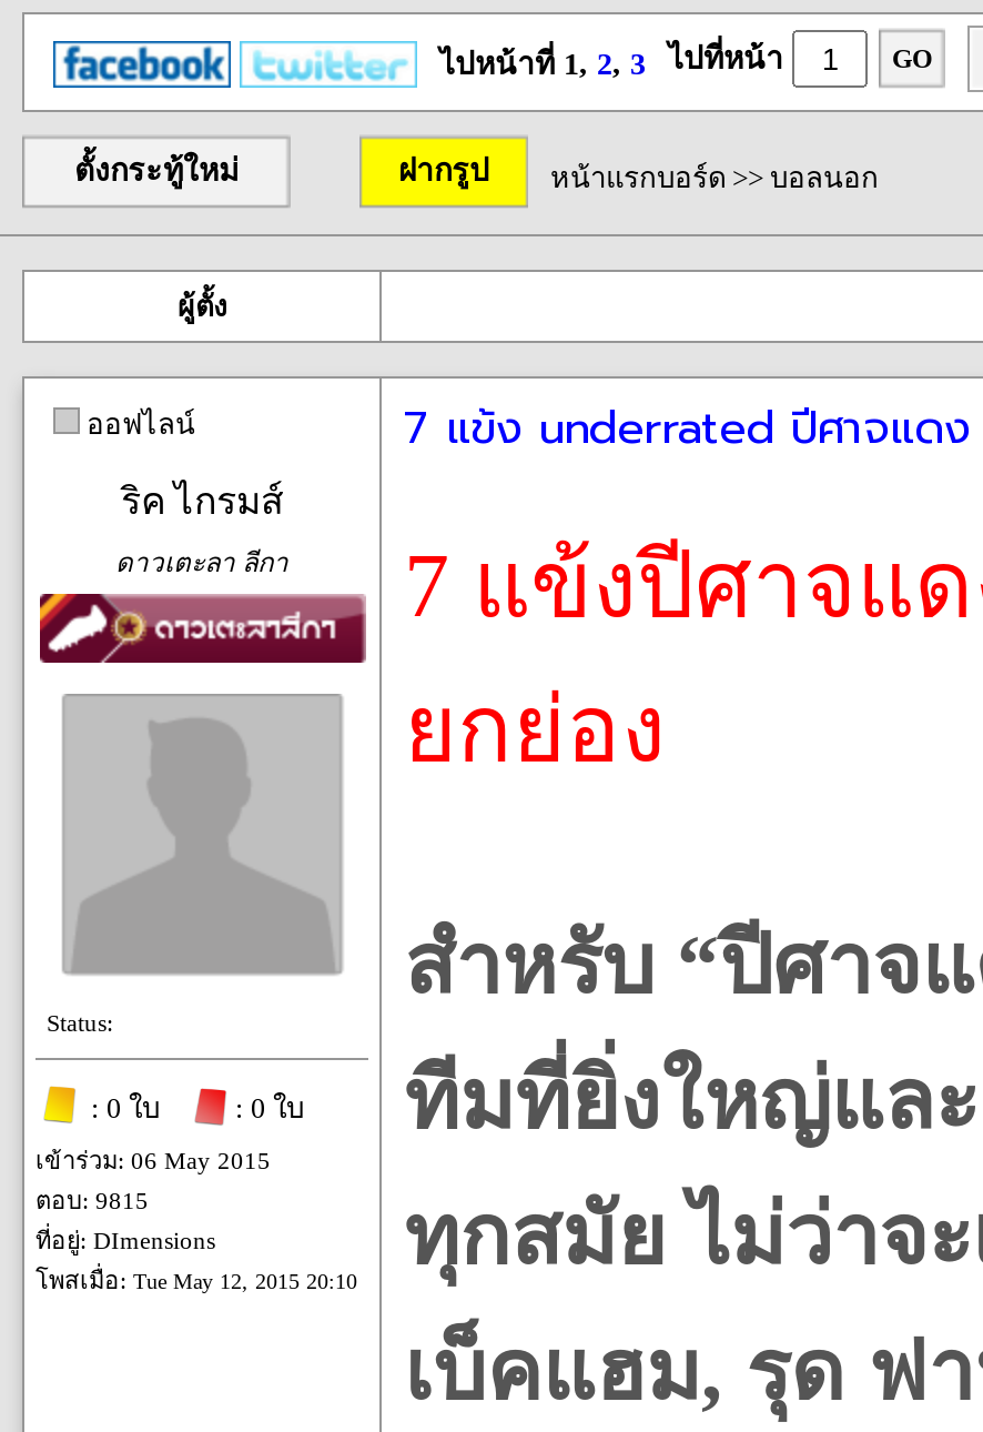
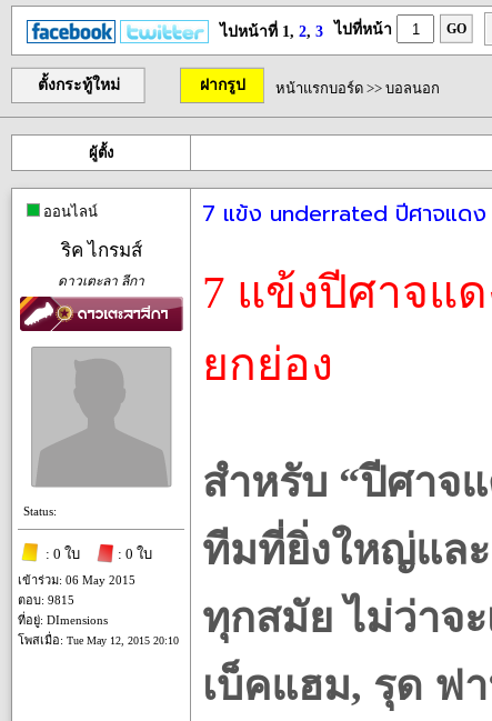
- ออฟไลน์
+ ออนไลน์
